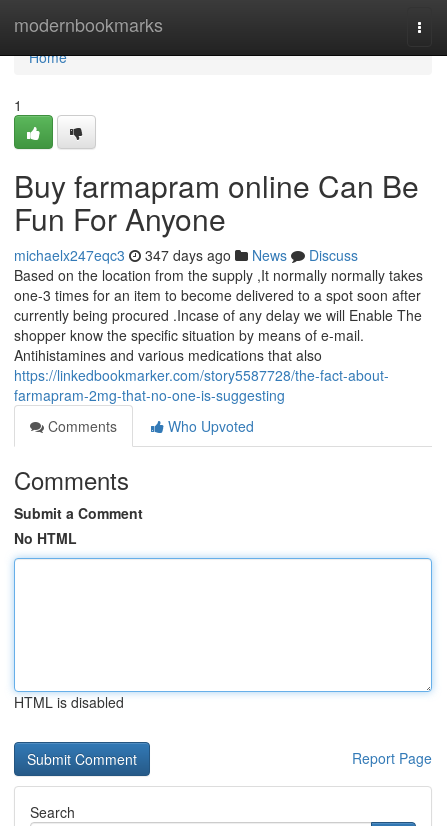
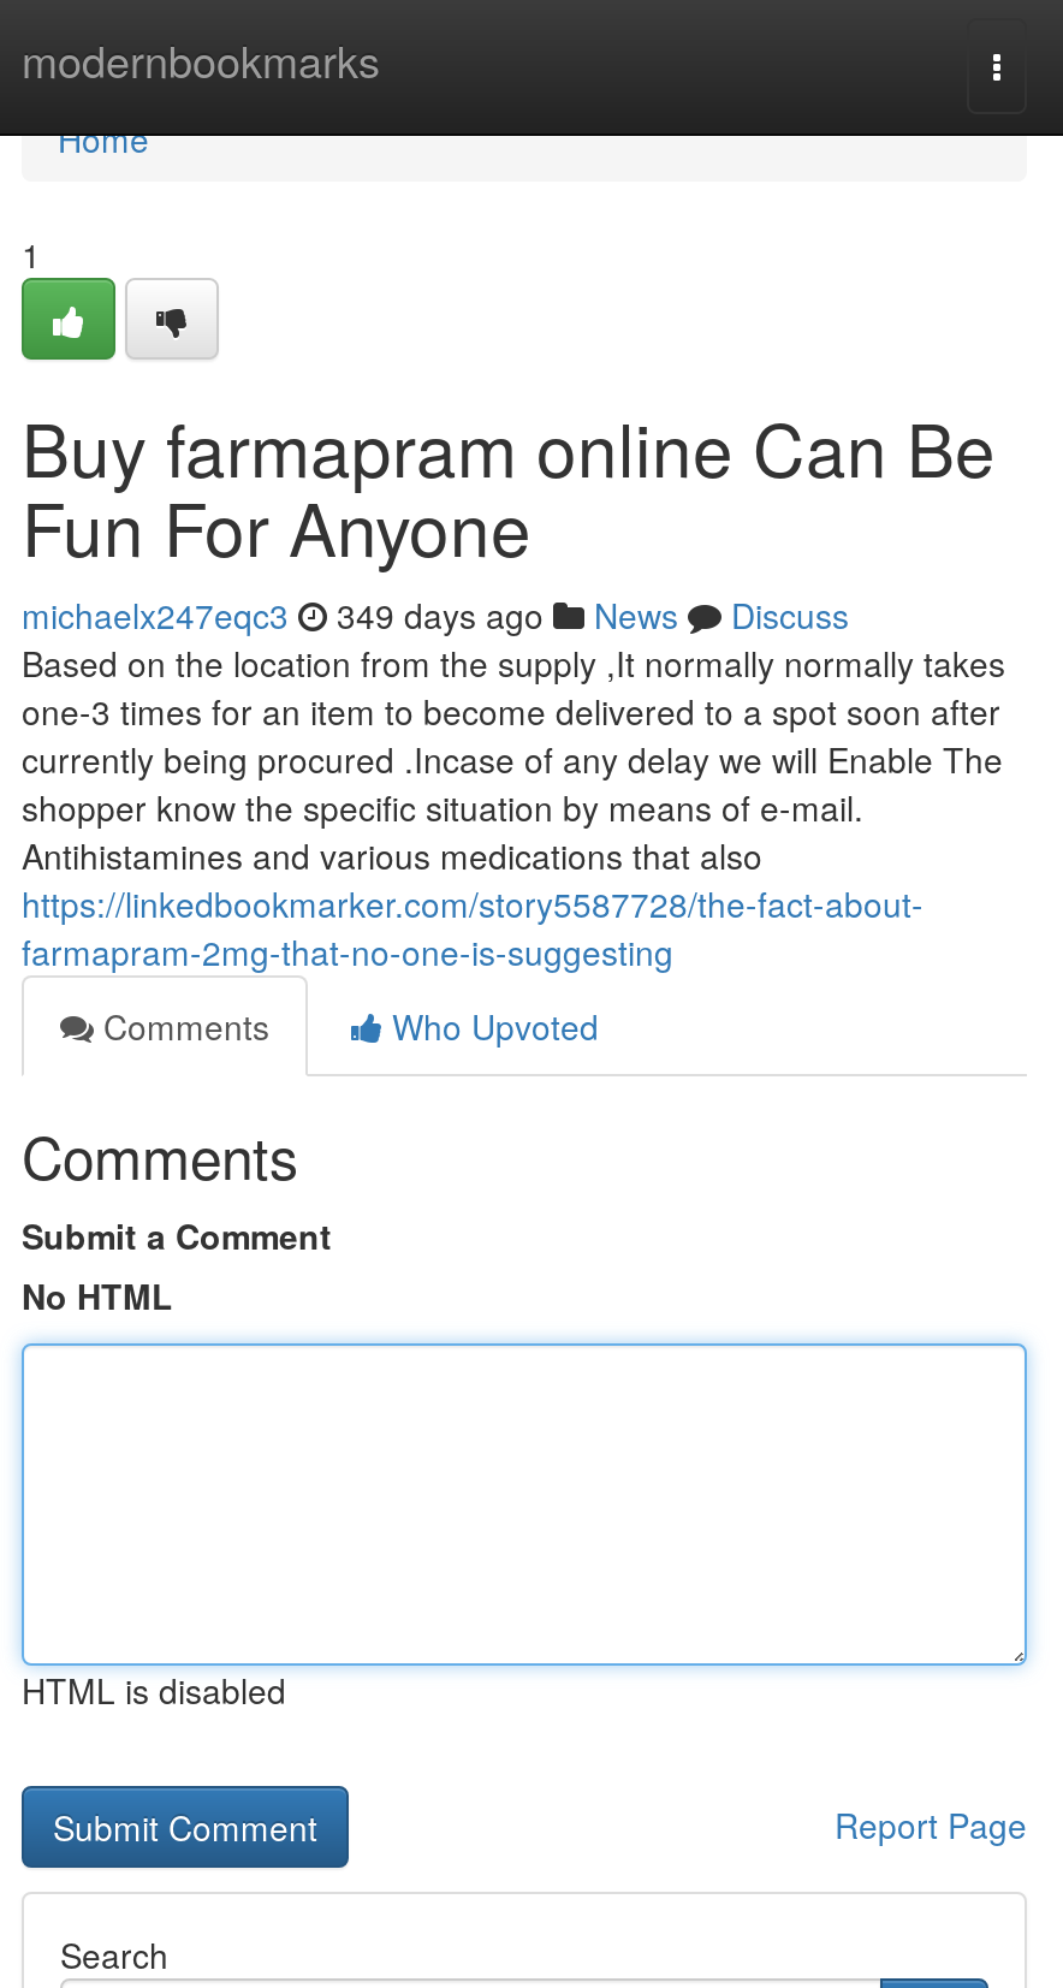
- michaelx247eqc3 347 days ago News Discuss
+ michaelx247eqc3 349 days ago News Discuss
